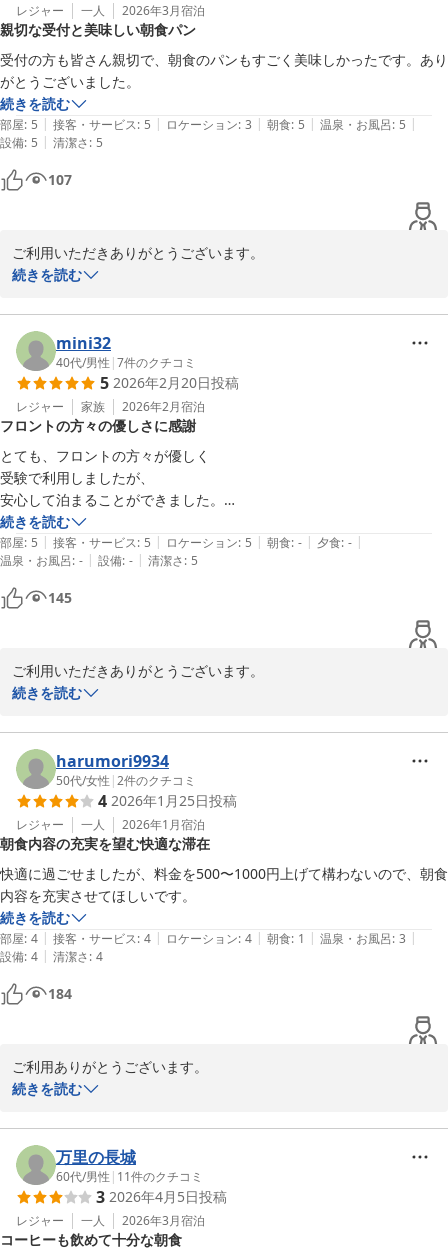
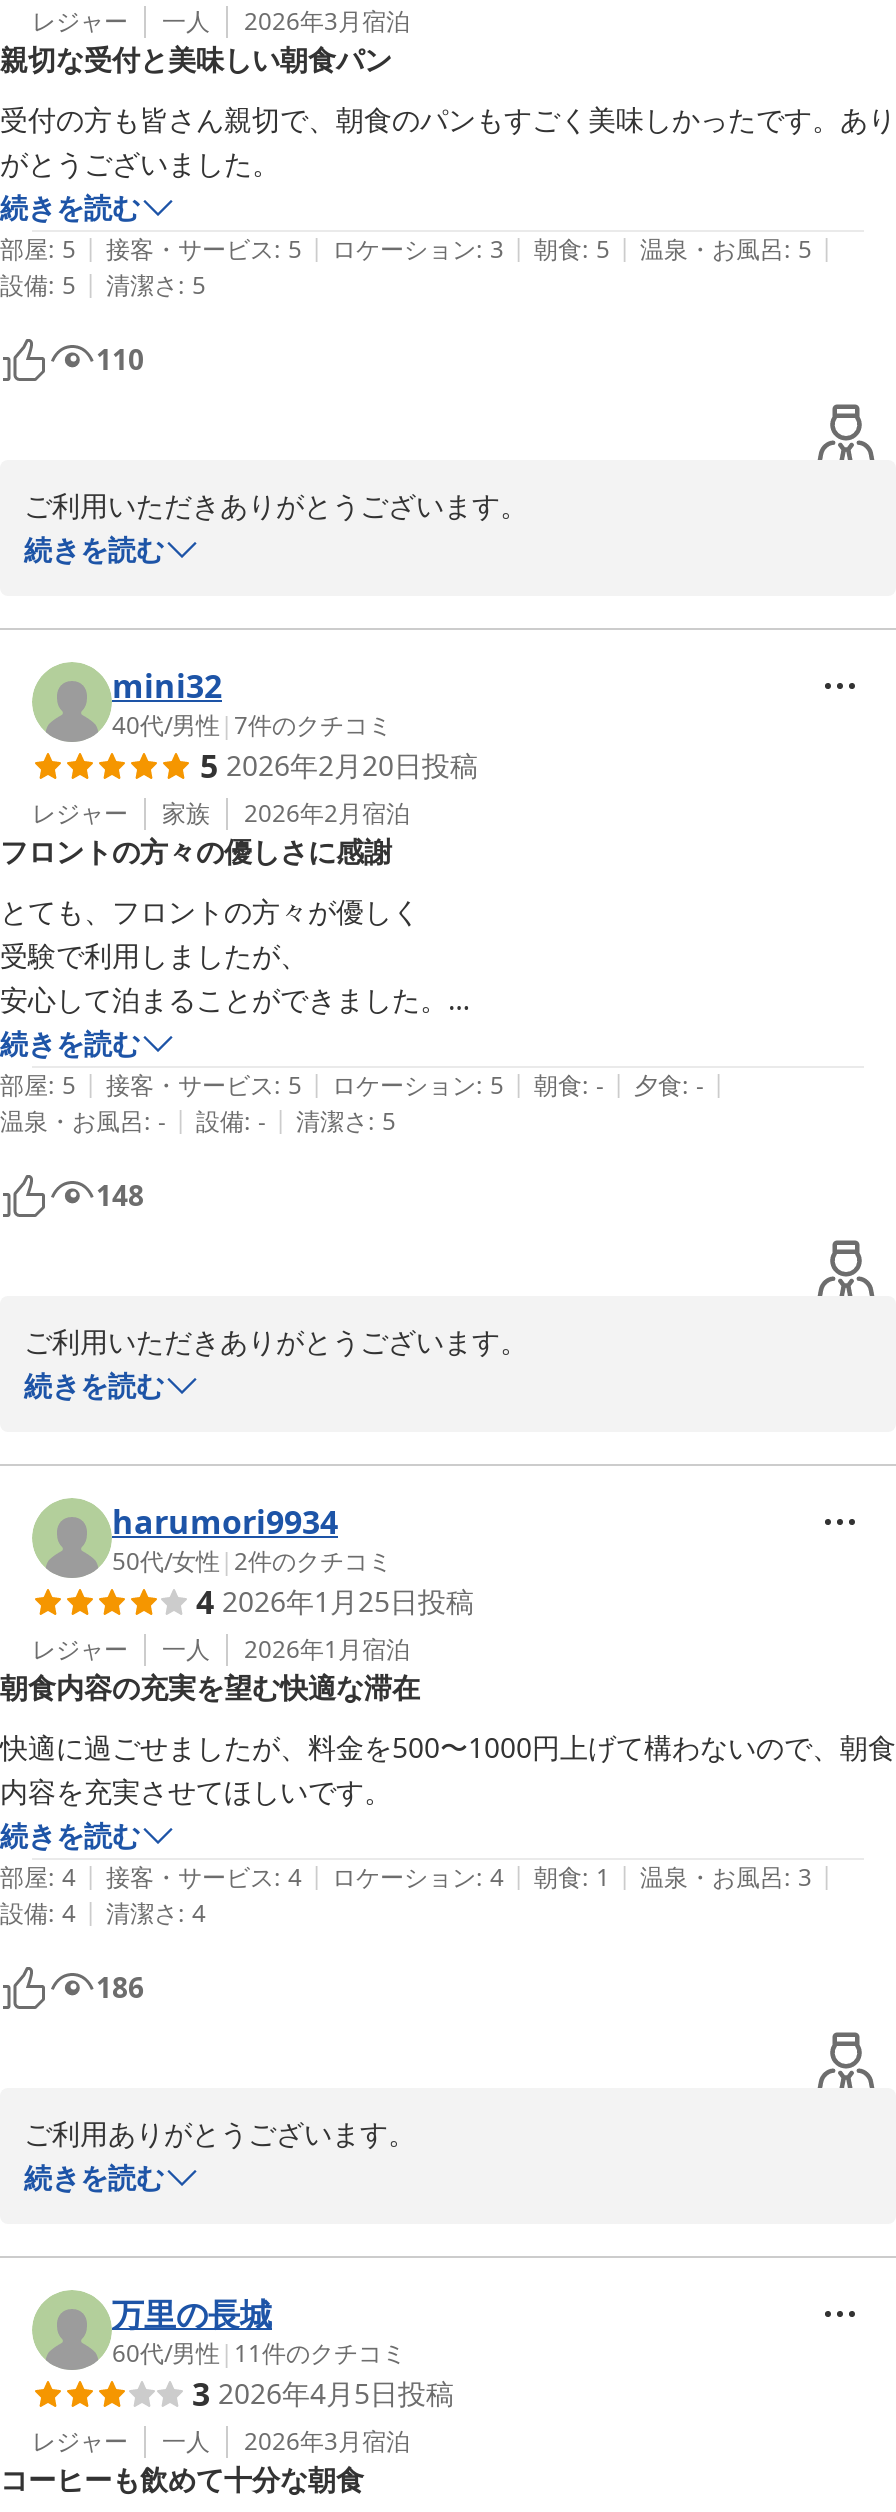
- 107
+ 110

- 145
+ 148

- 184
+ 186
